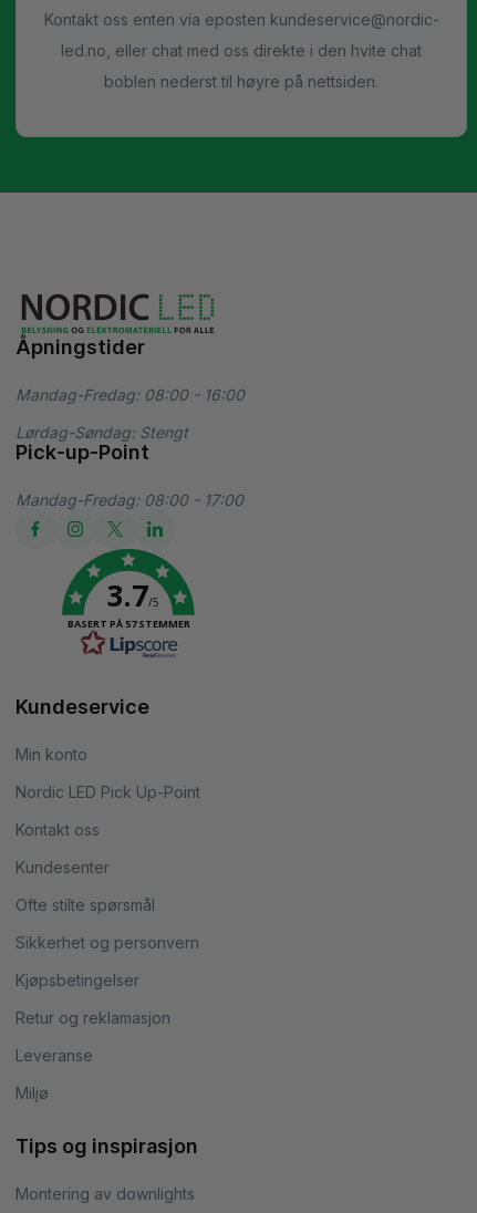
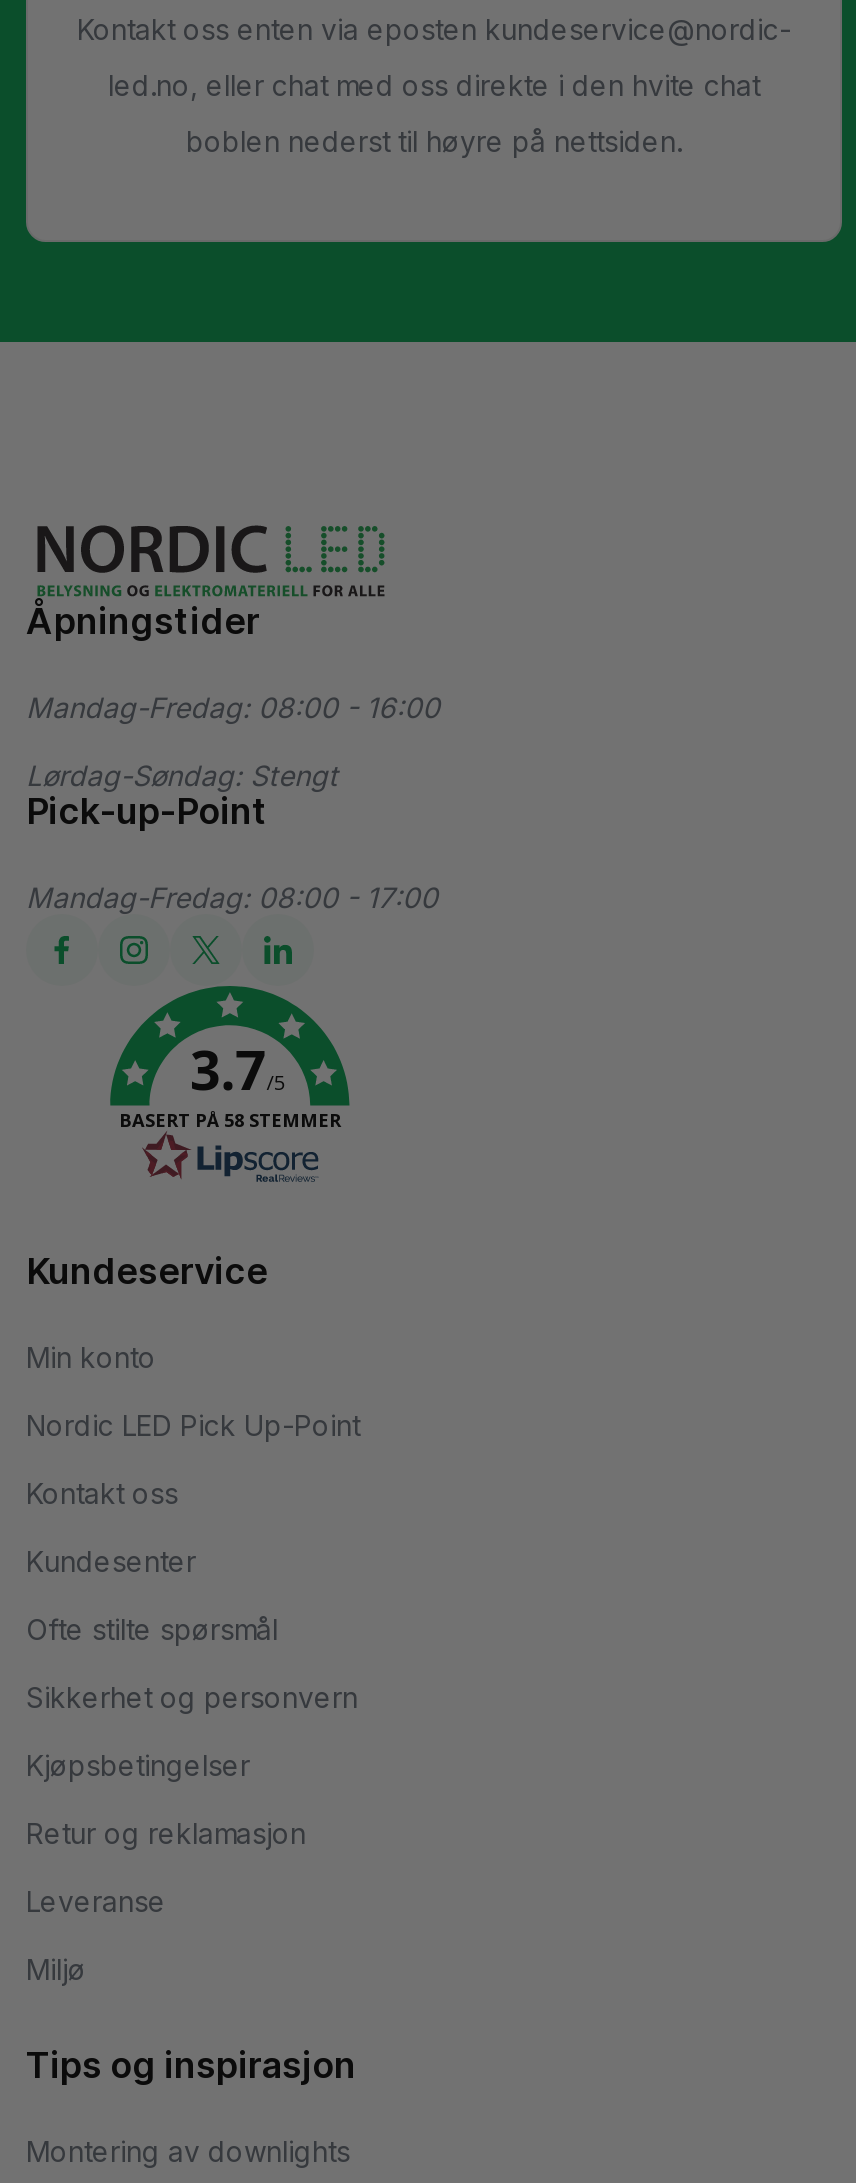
- BASERT PÅ 57 STEMMER
+ BASERT PÅ 58 STEMMER
